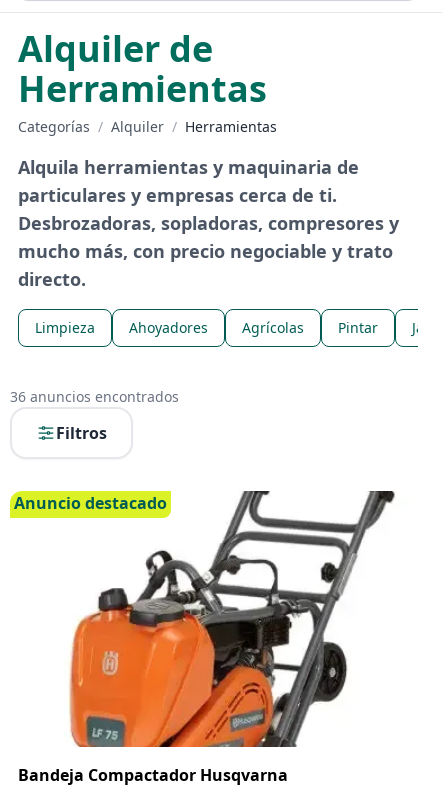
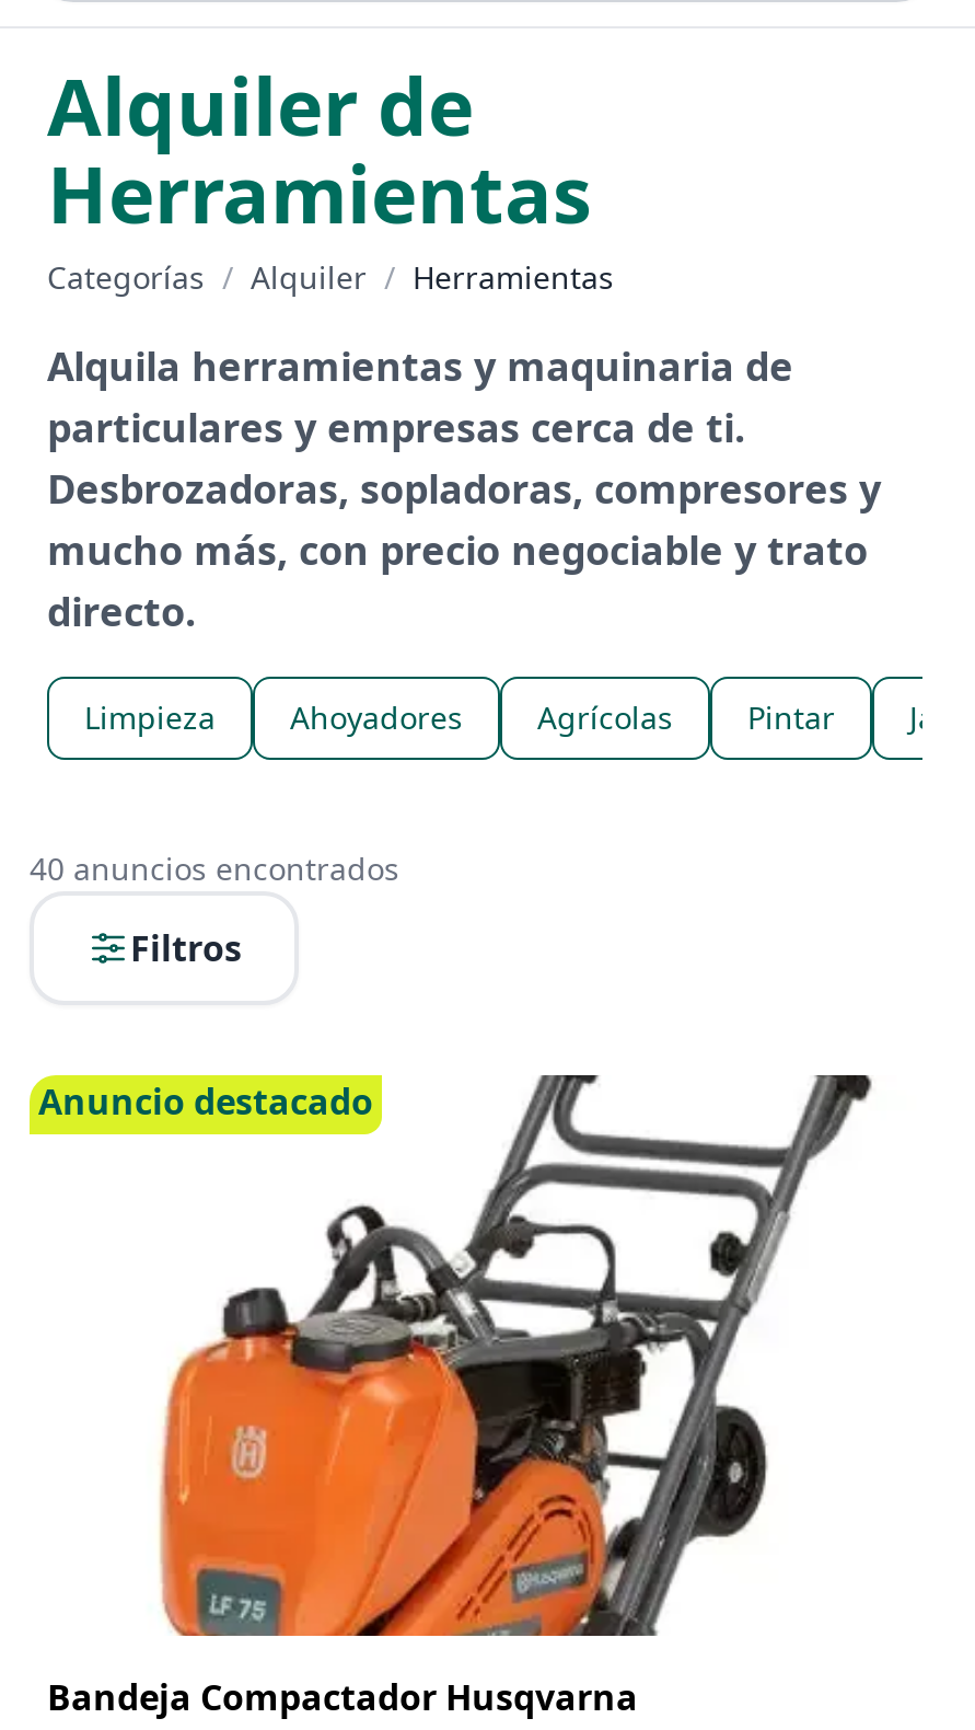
- 36 anuncios encontrados
+ 40 anuncios encontrados
